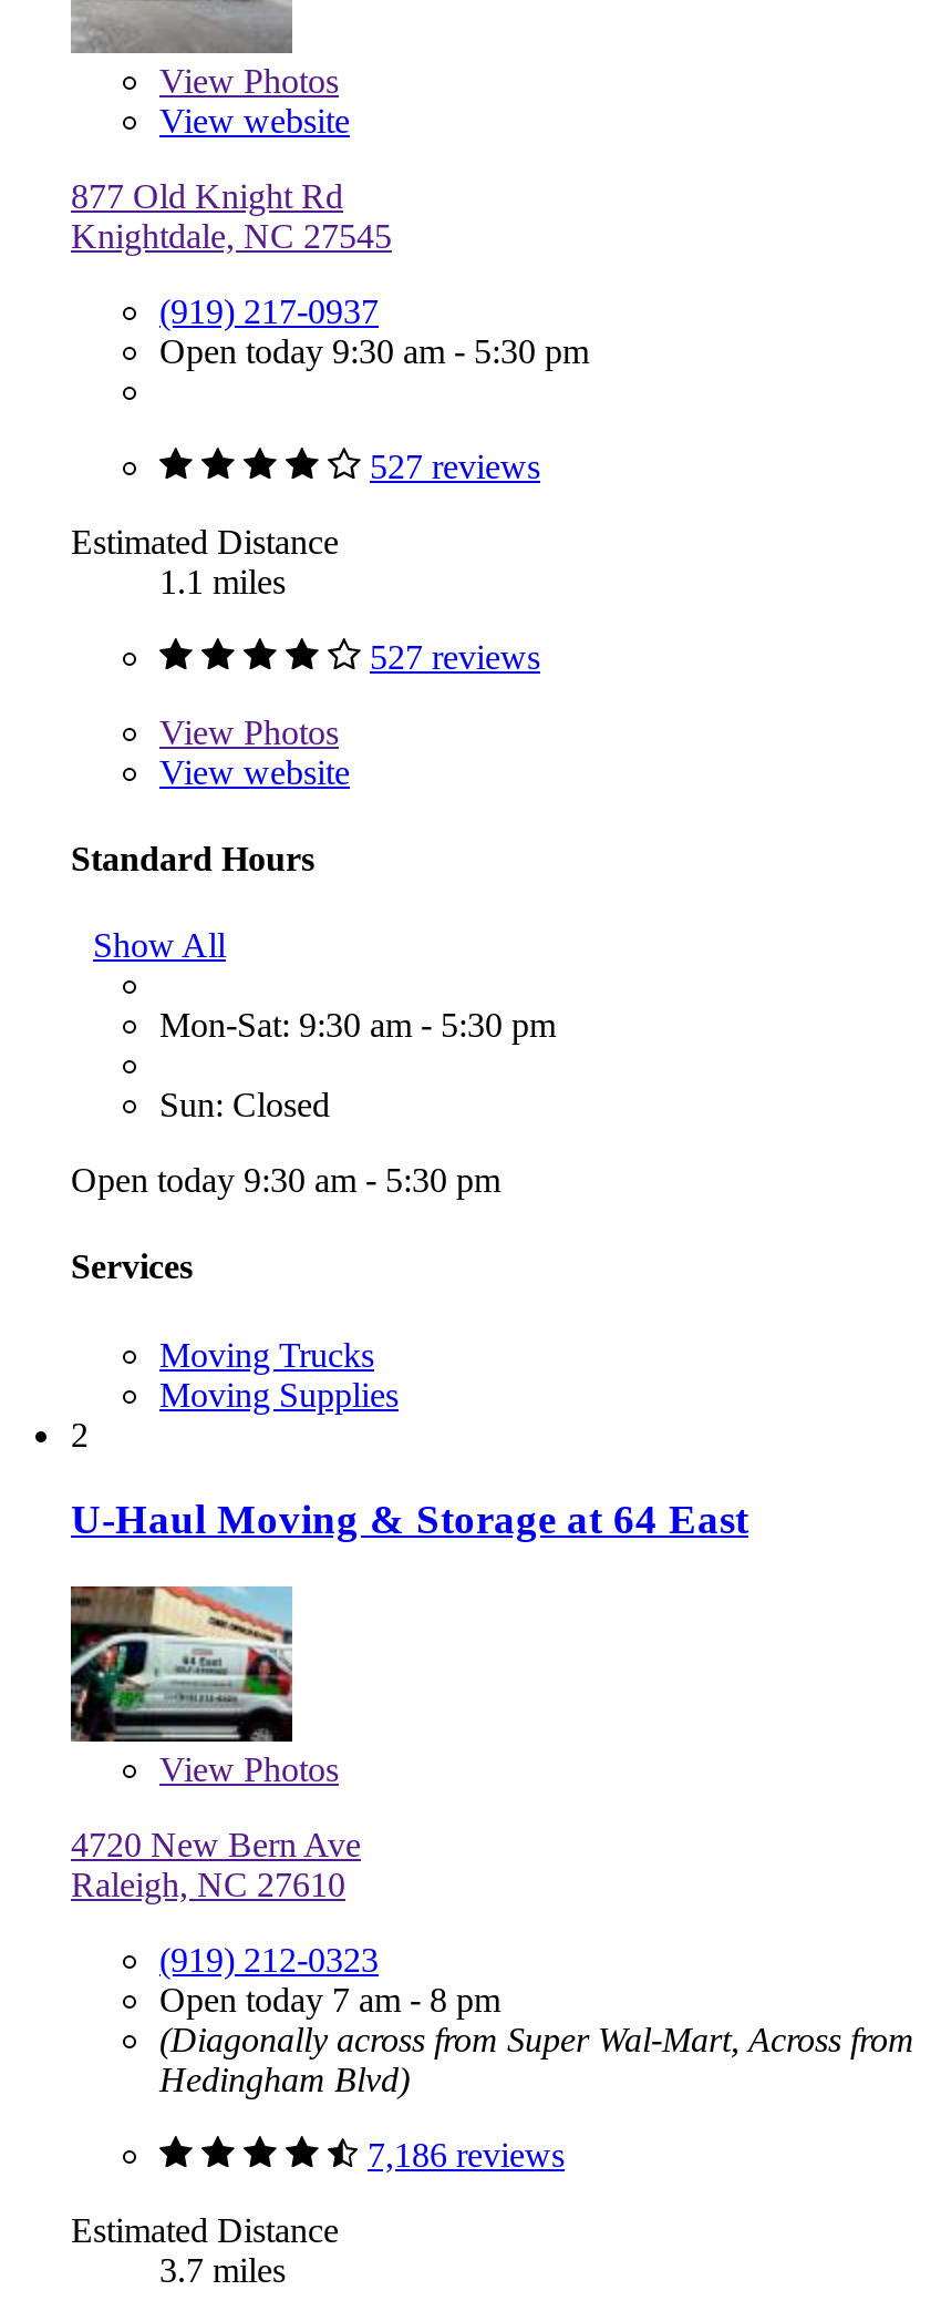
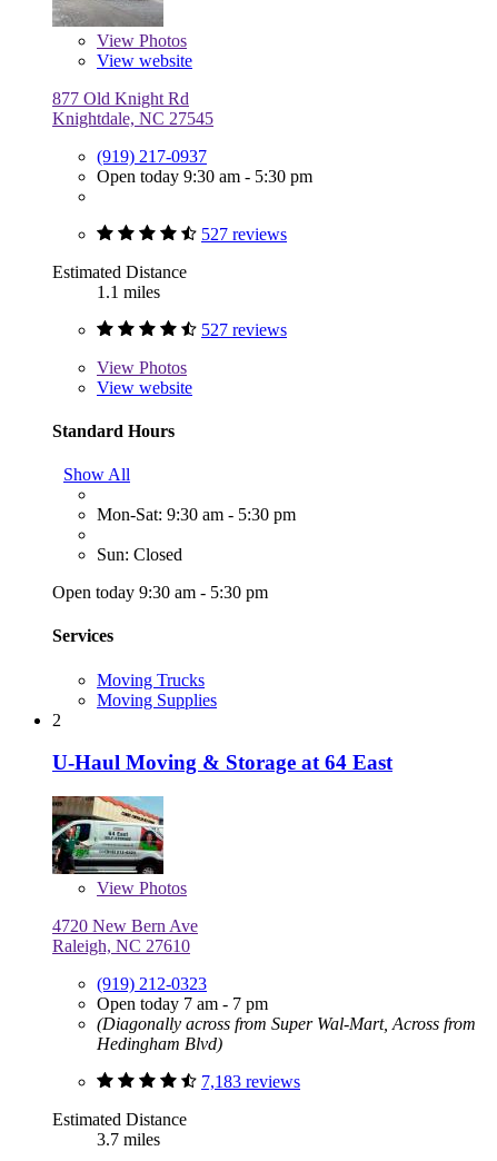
- Open today 7 am - 8 pm
+ Open today 7 am - 7 pm

- 7,186 reviews
+ 7,183 reviews
